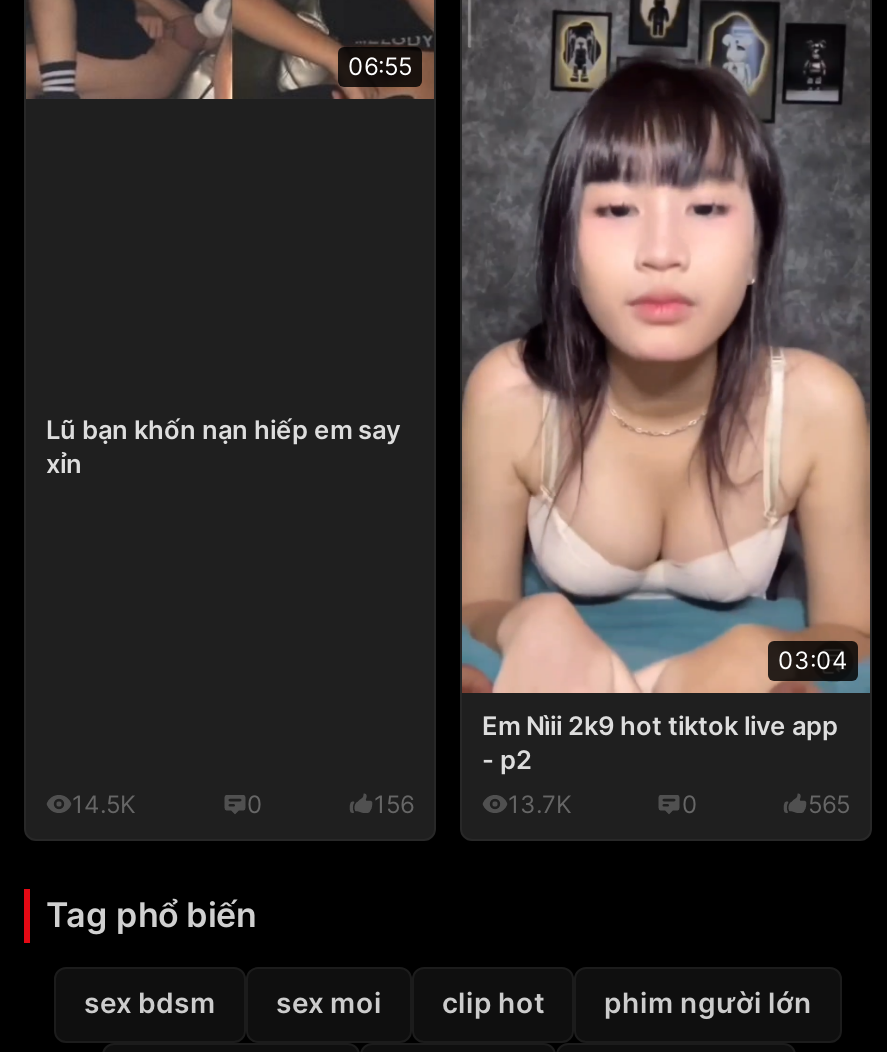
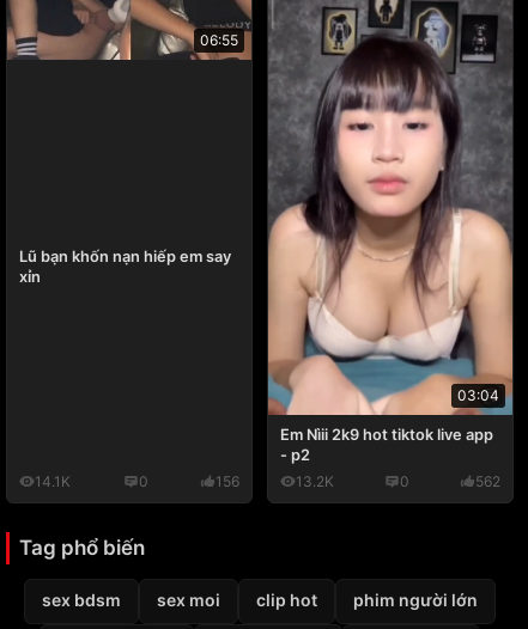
- 14.5K
+ 14.1K

- 13.7K
+ 13.2K

- 565
+ 562
